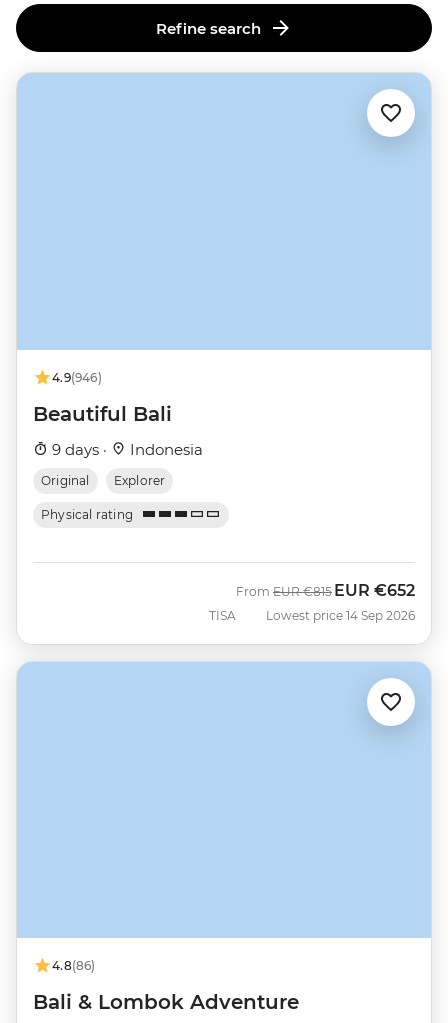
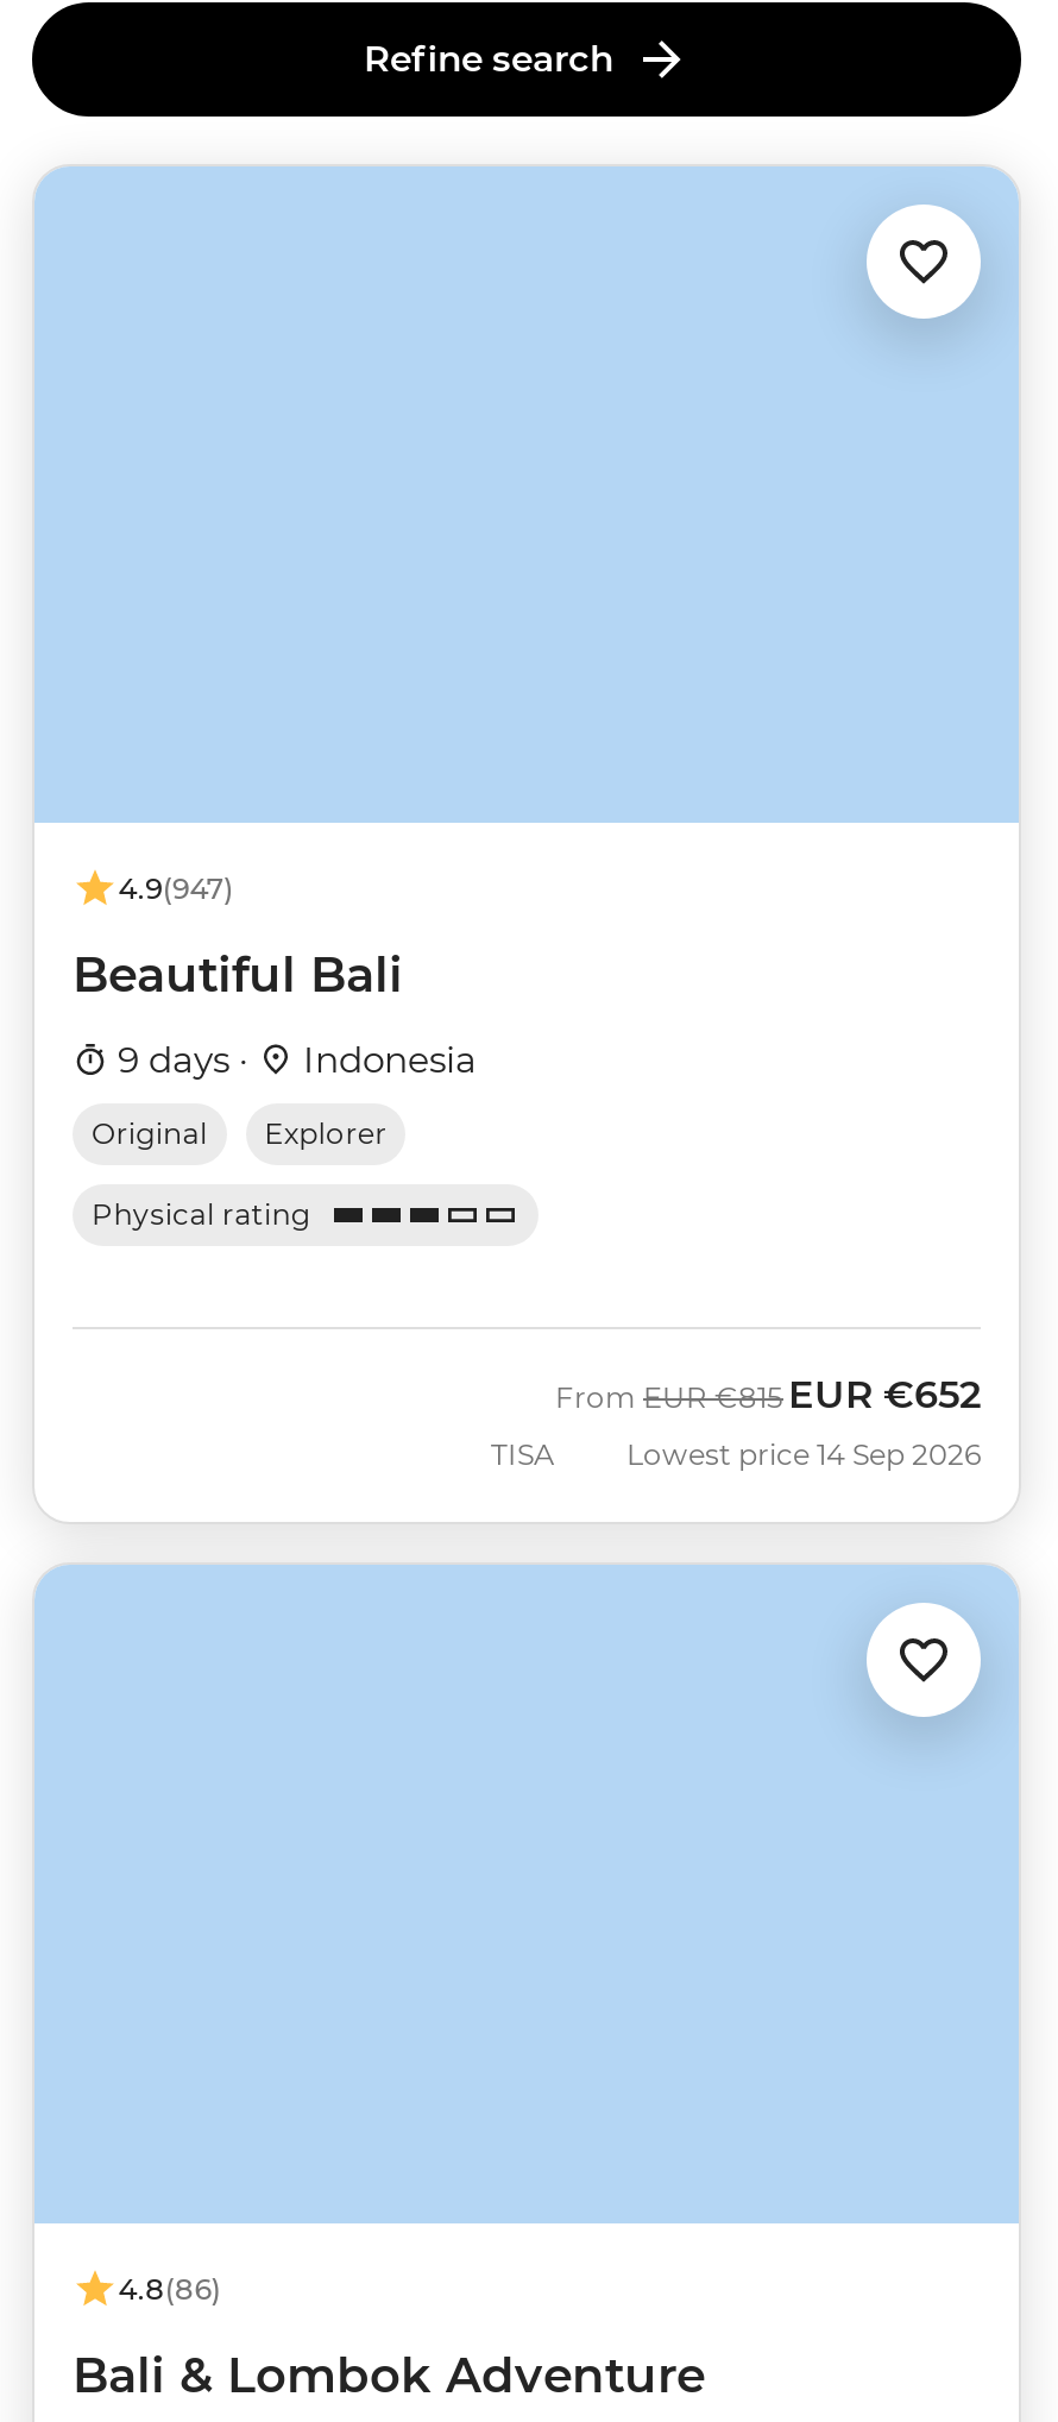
- 4.9(946)
+ 4.9(947)
